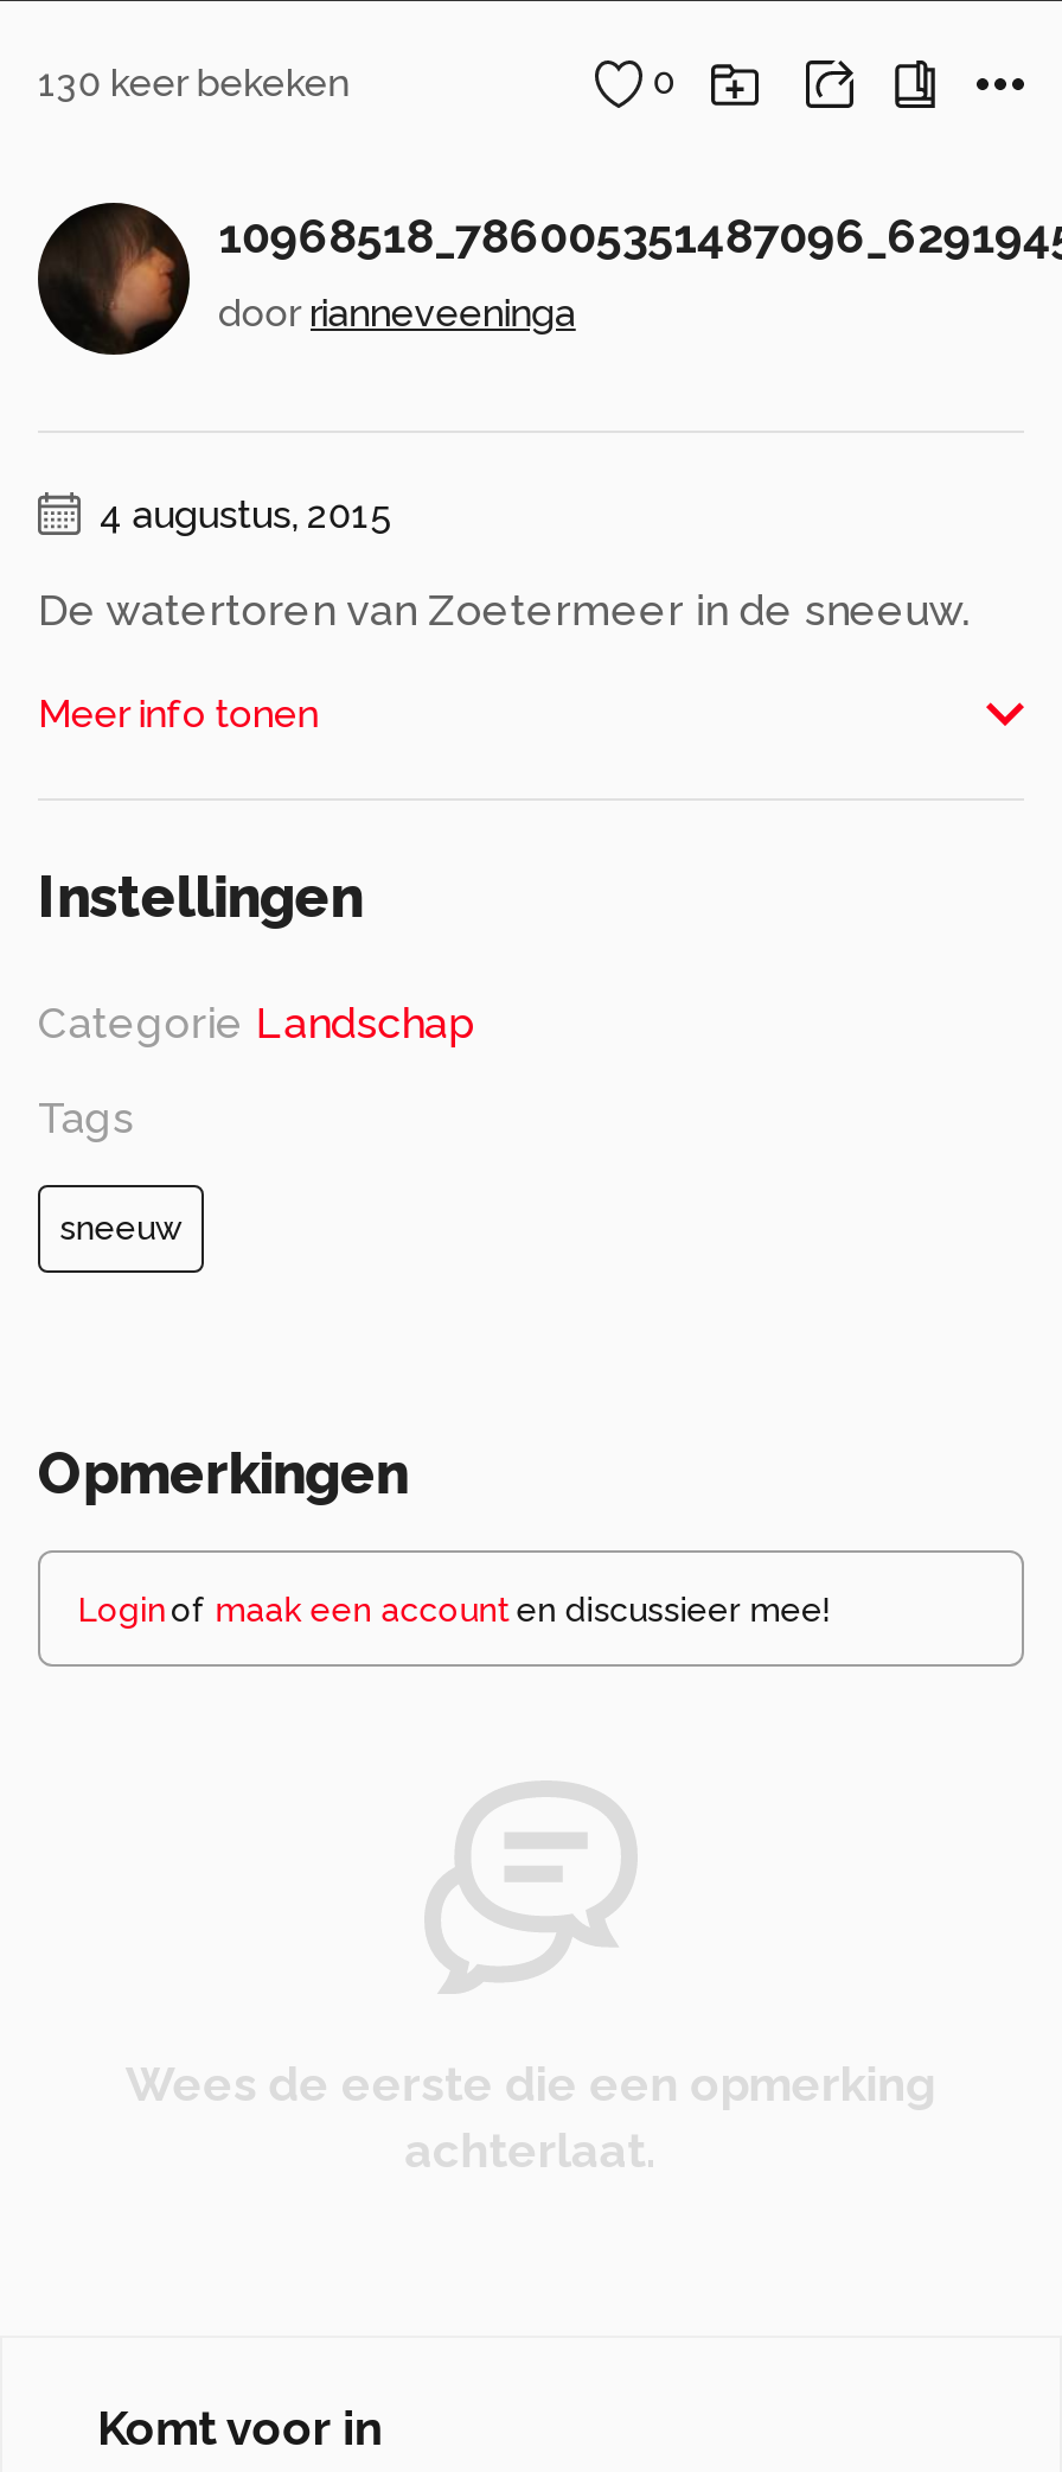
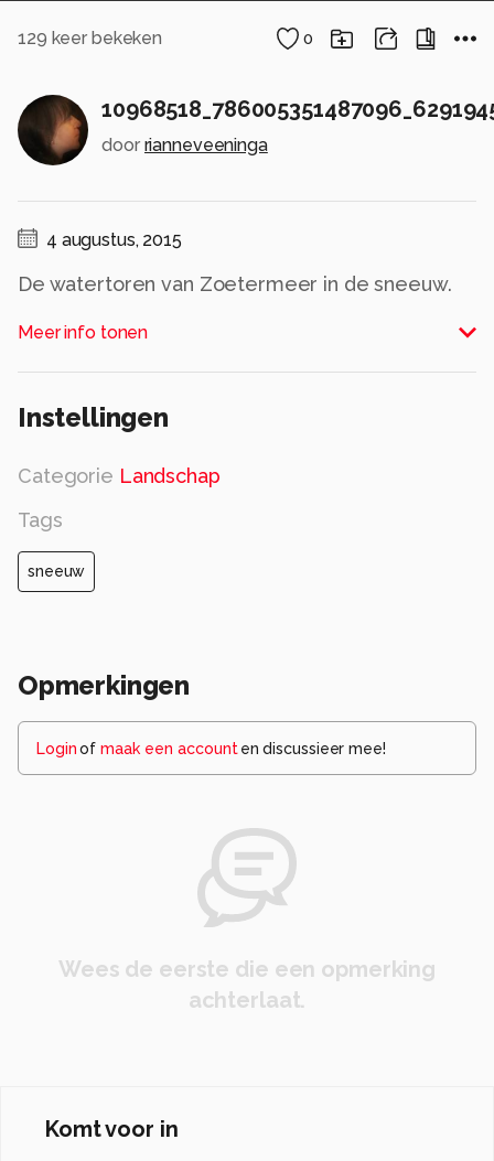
- 130 keer bekeken
+ 129 keer bekeken
